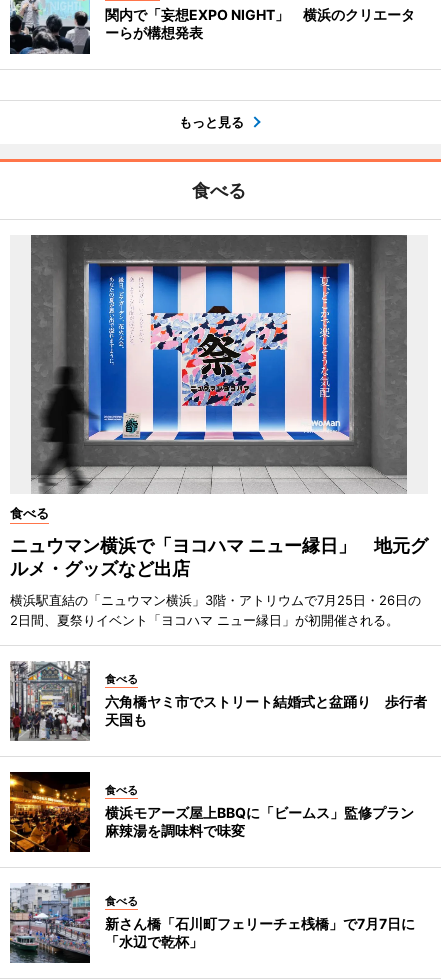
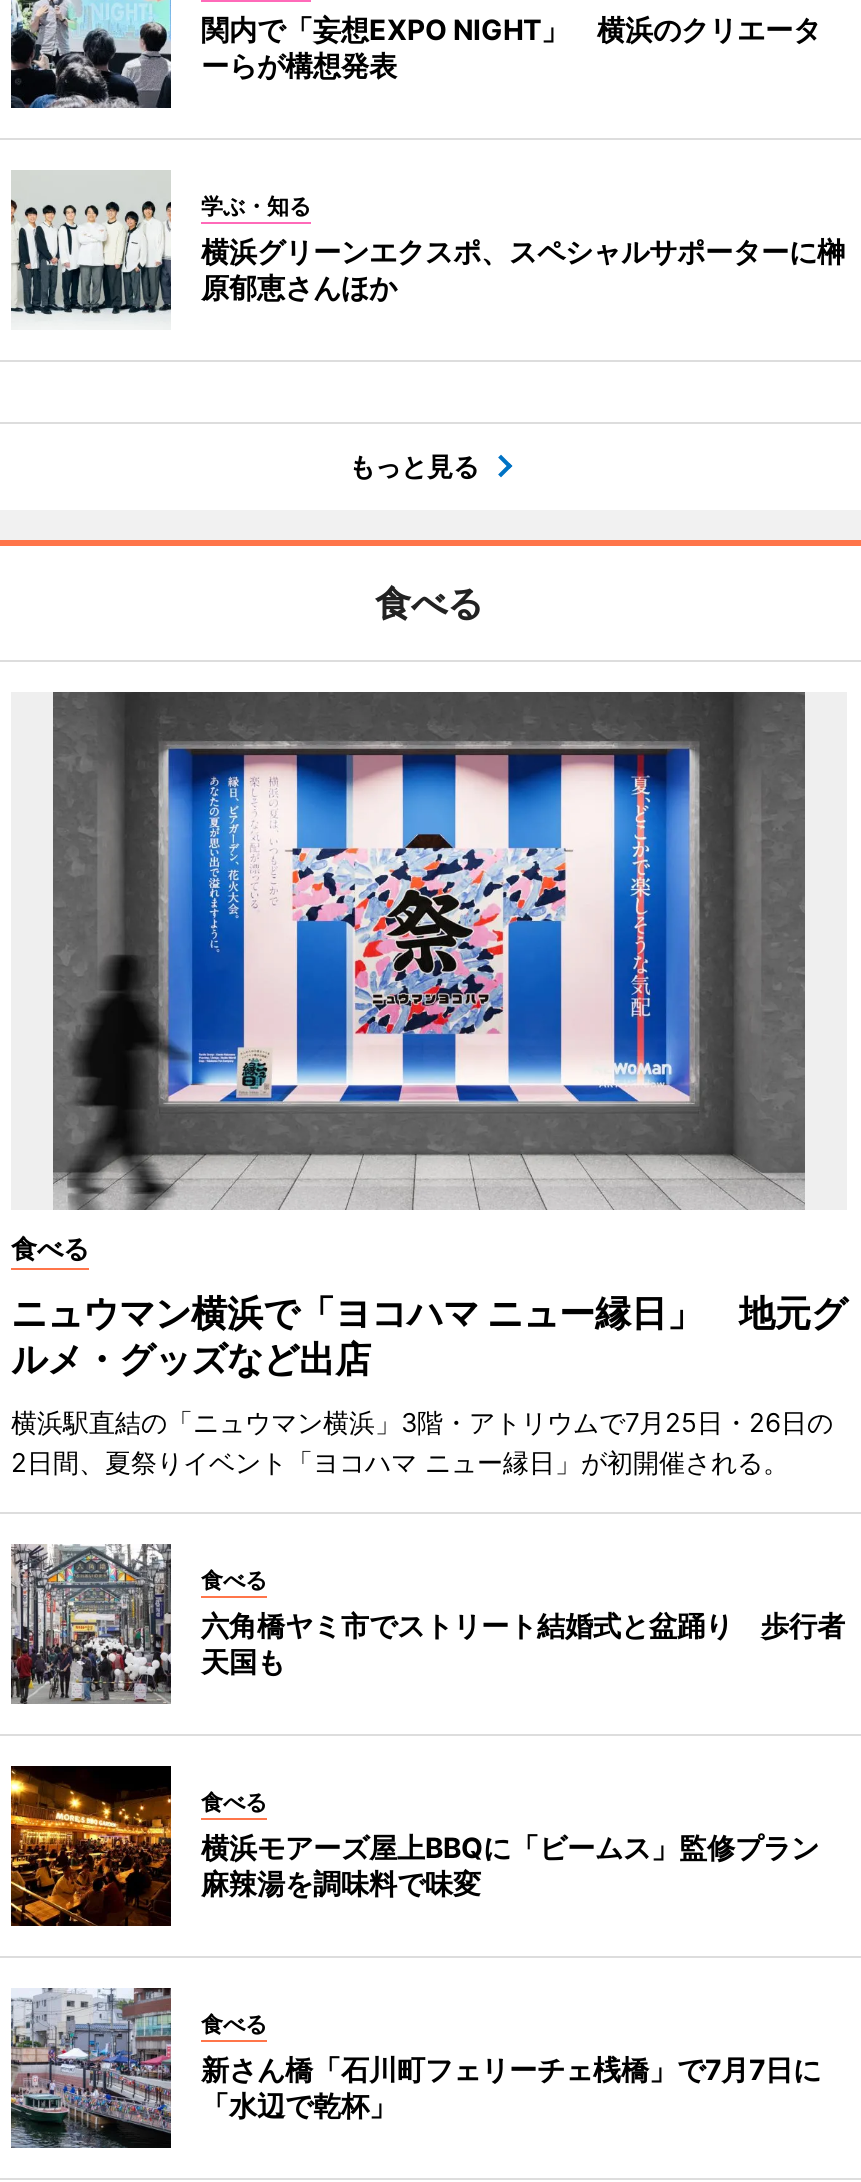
+ [image]
+ 学ぶ・知る
+ 横浜グリーンエクスポ、スペシャルサポーターに榊
+ 原郁恵さんほか
